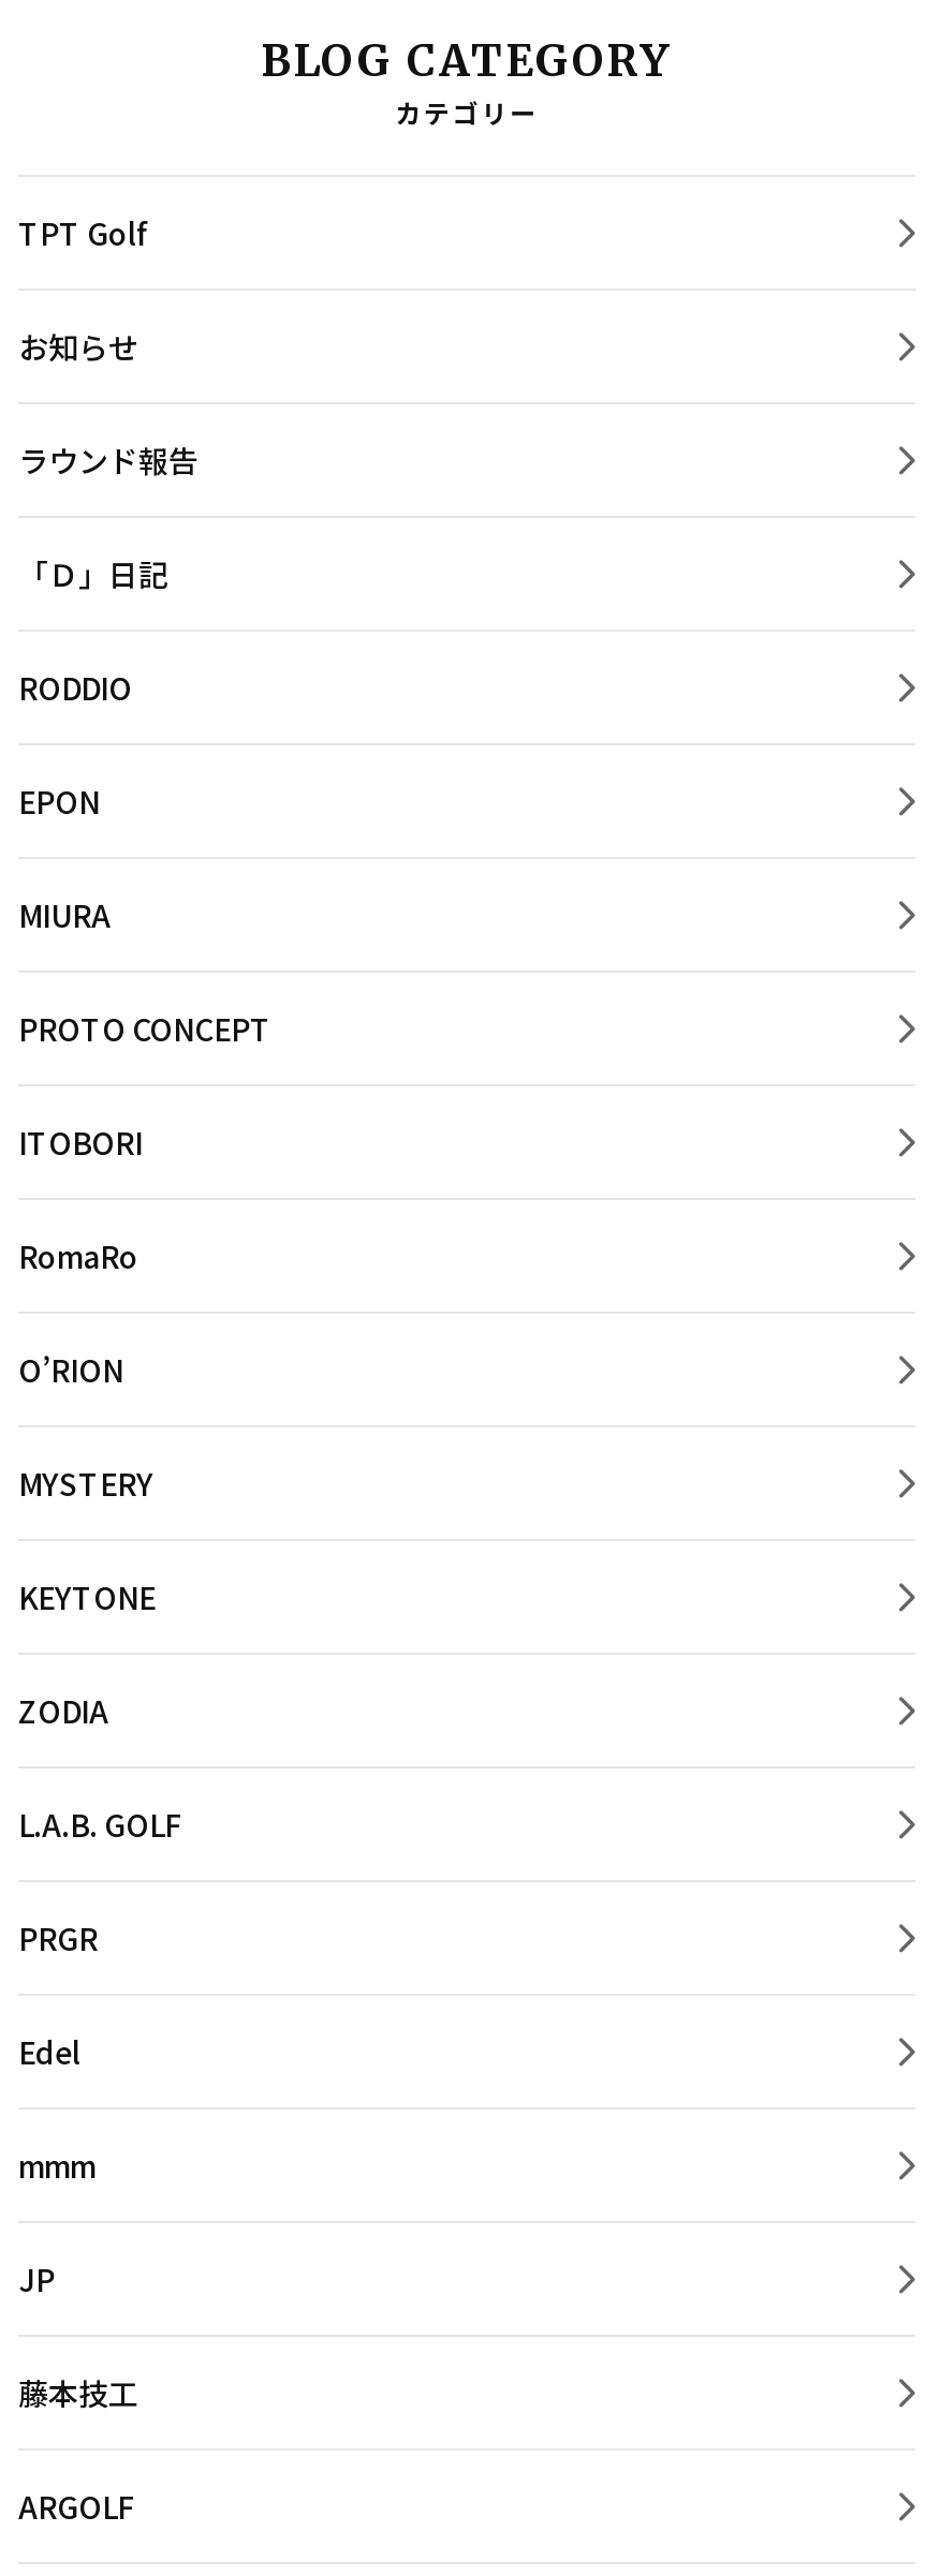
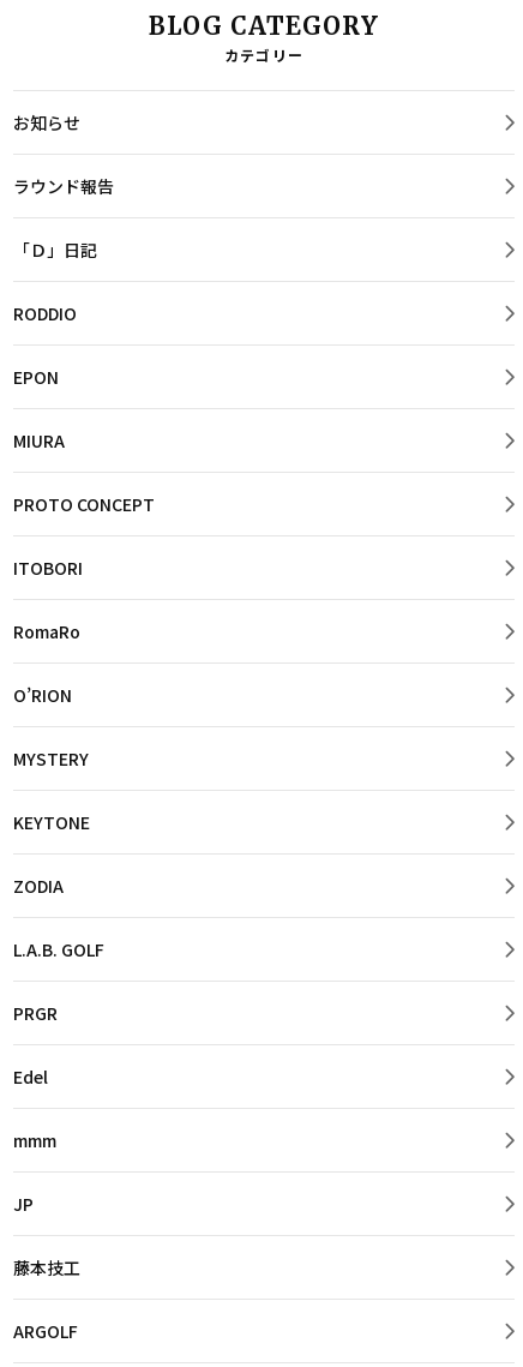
- TPT Golf
